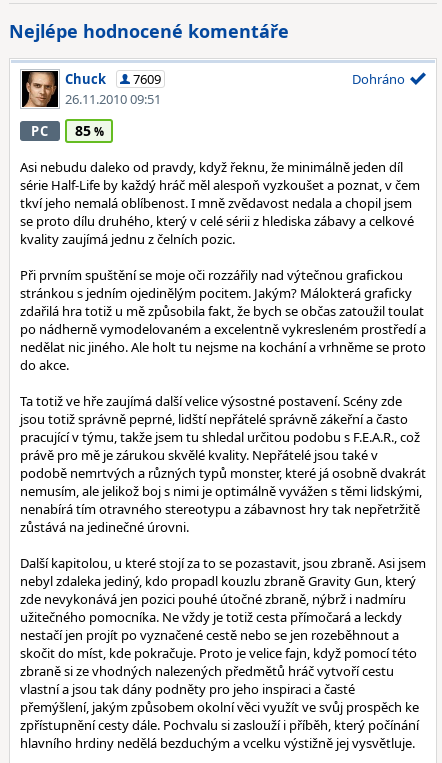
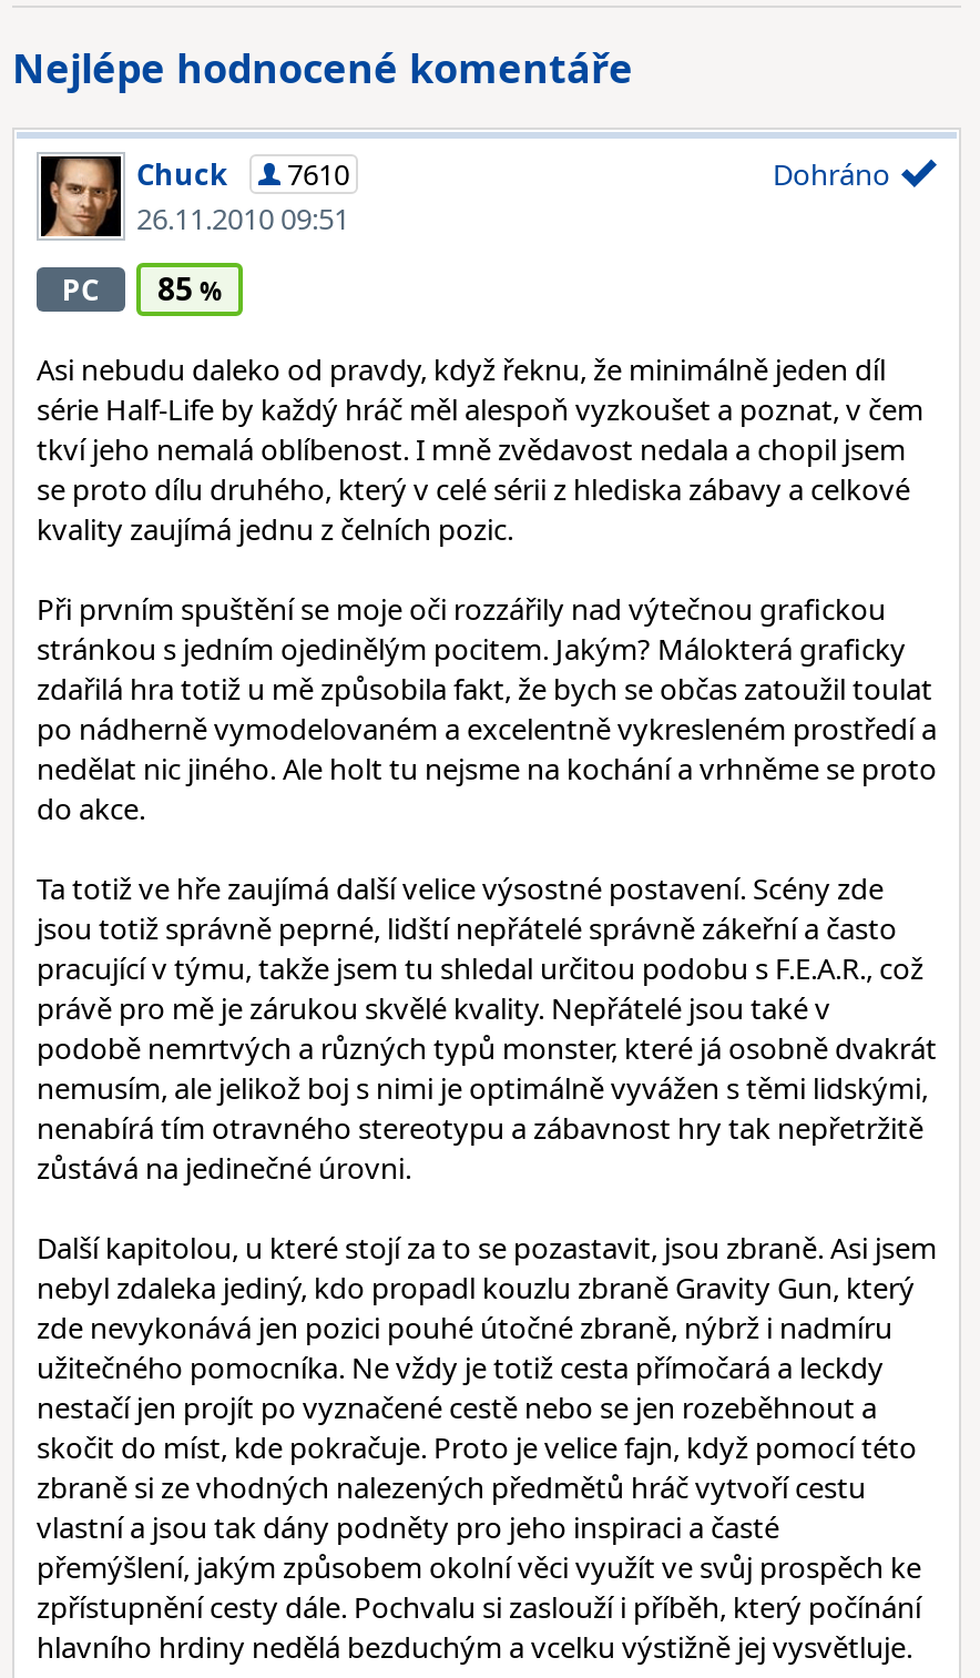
- Chuck 7609
+ Chuck 7610
